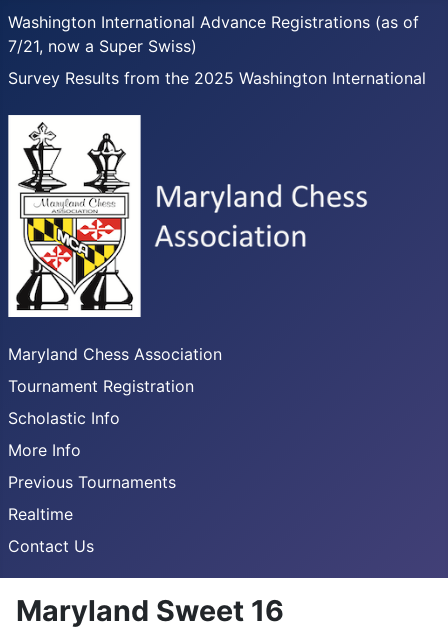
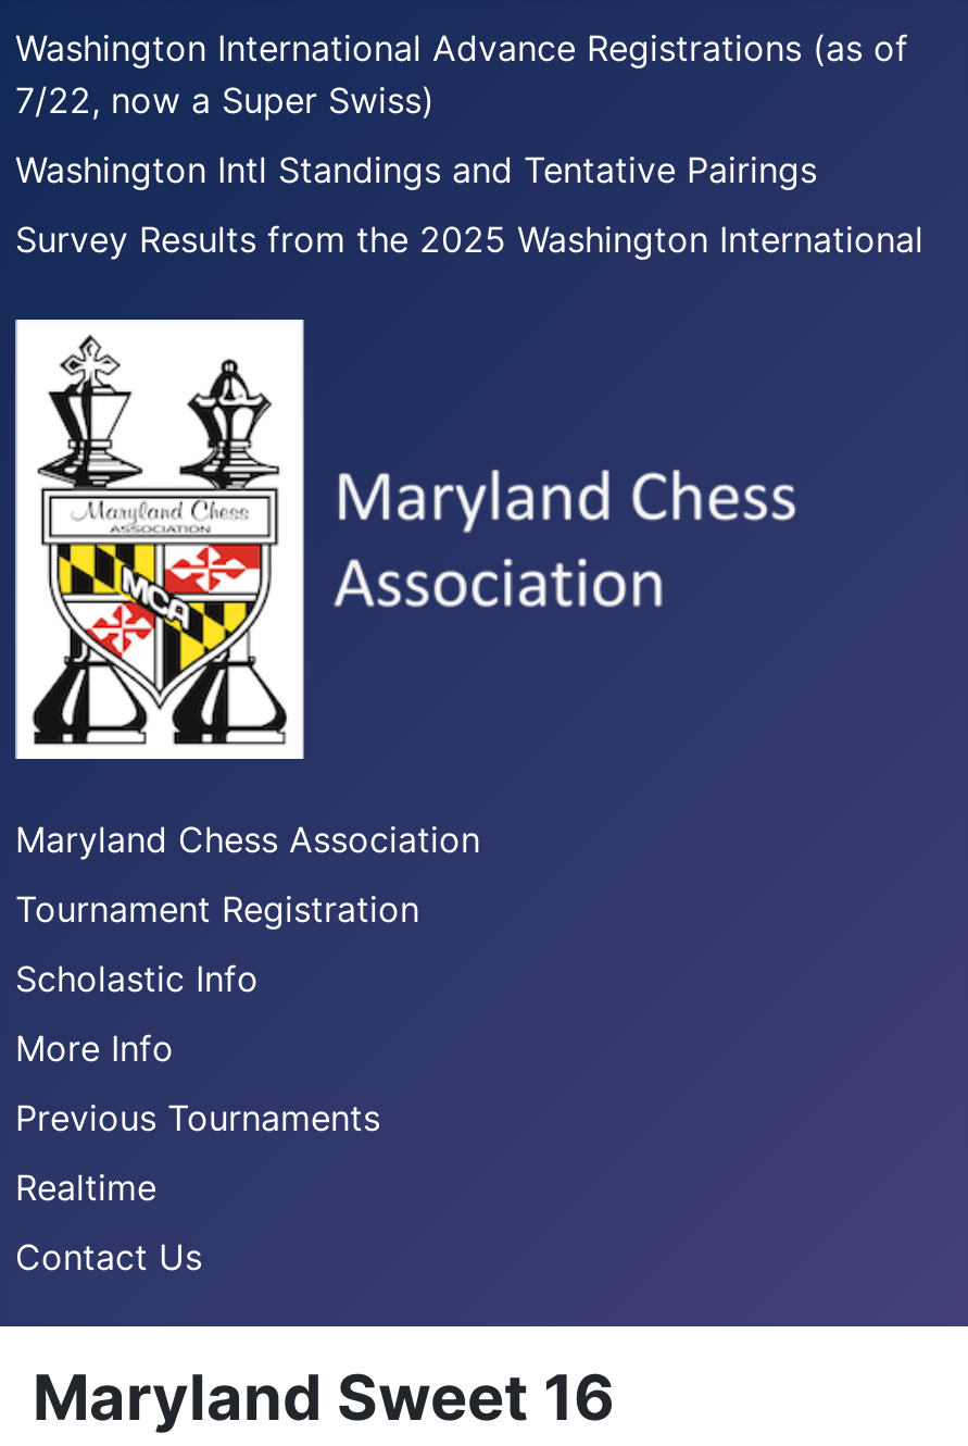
- 7/21, now a Super Swiss)
+ 7/22, now a Super Swiss)
+ Washington Intl Standings and Tentative Pairings
